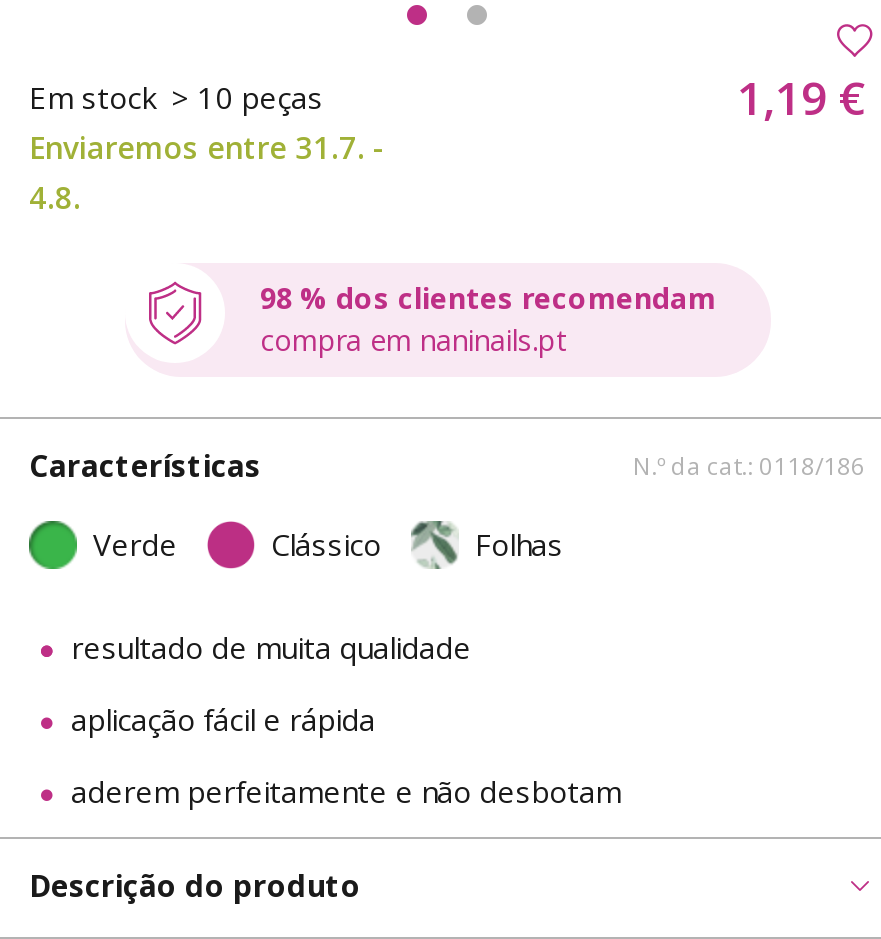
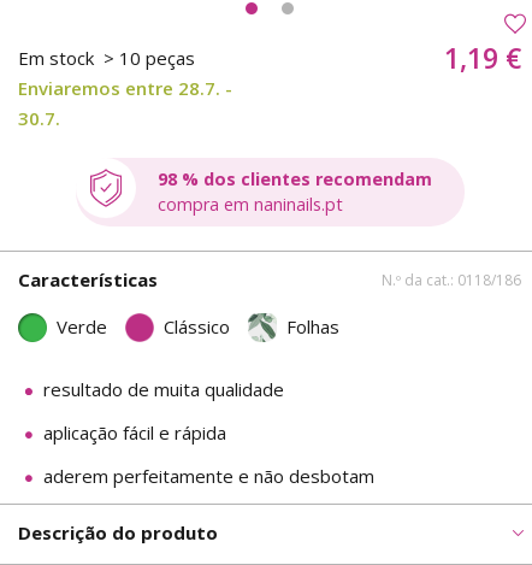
- Enviaremos entre 31.7. -
+ Enviaremos entre 28.7. -

- 4.8.
+ 30.7.
